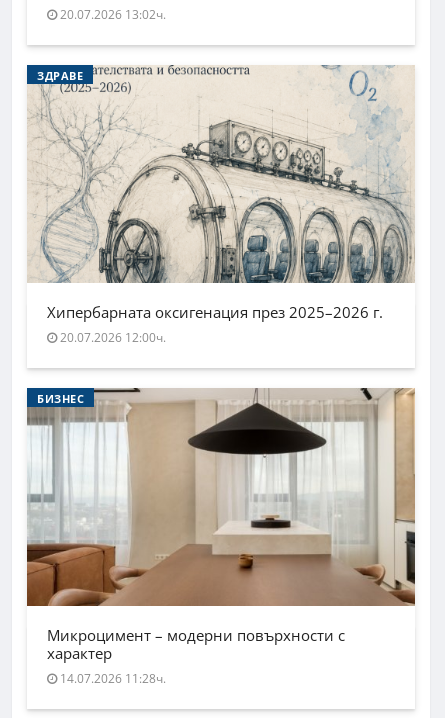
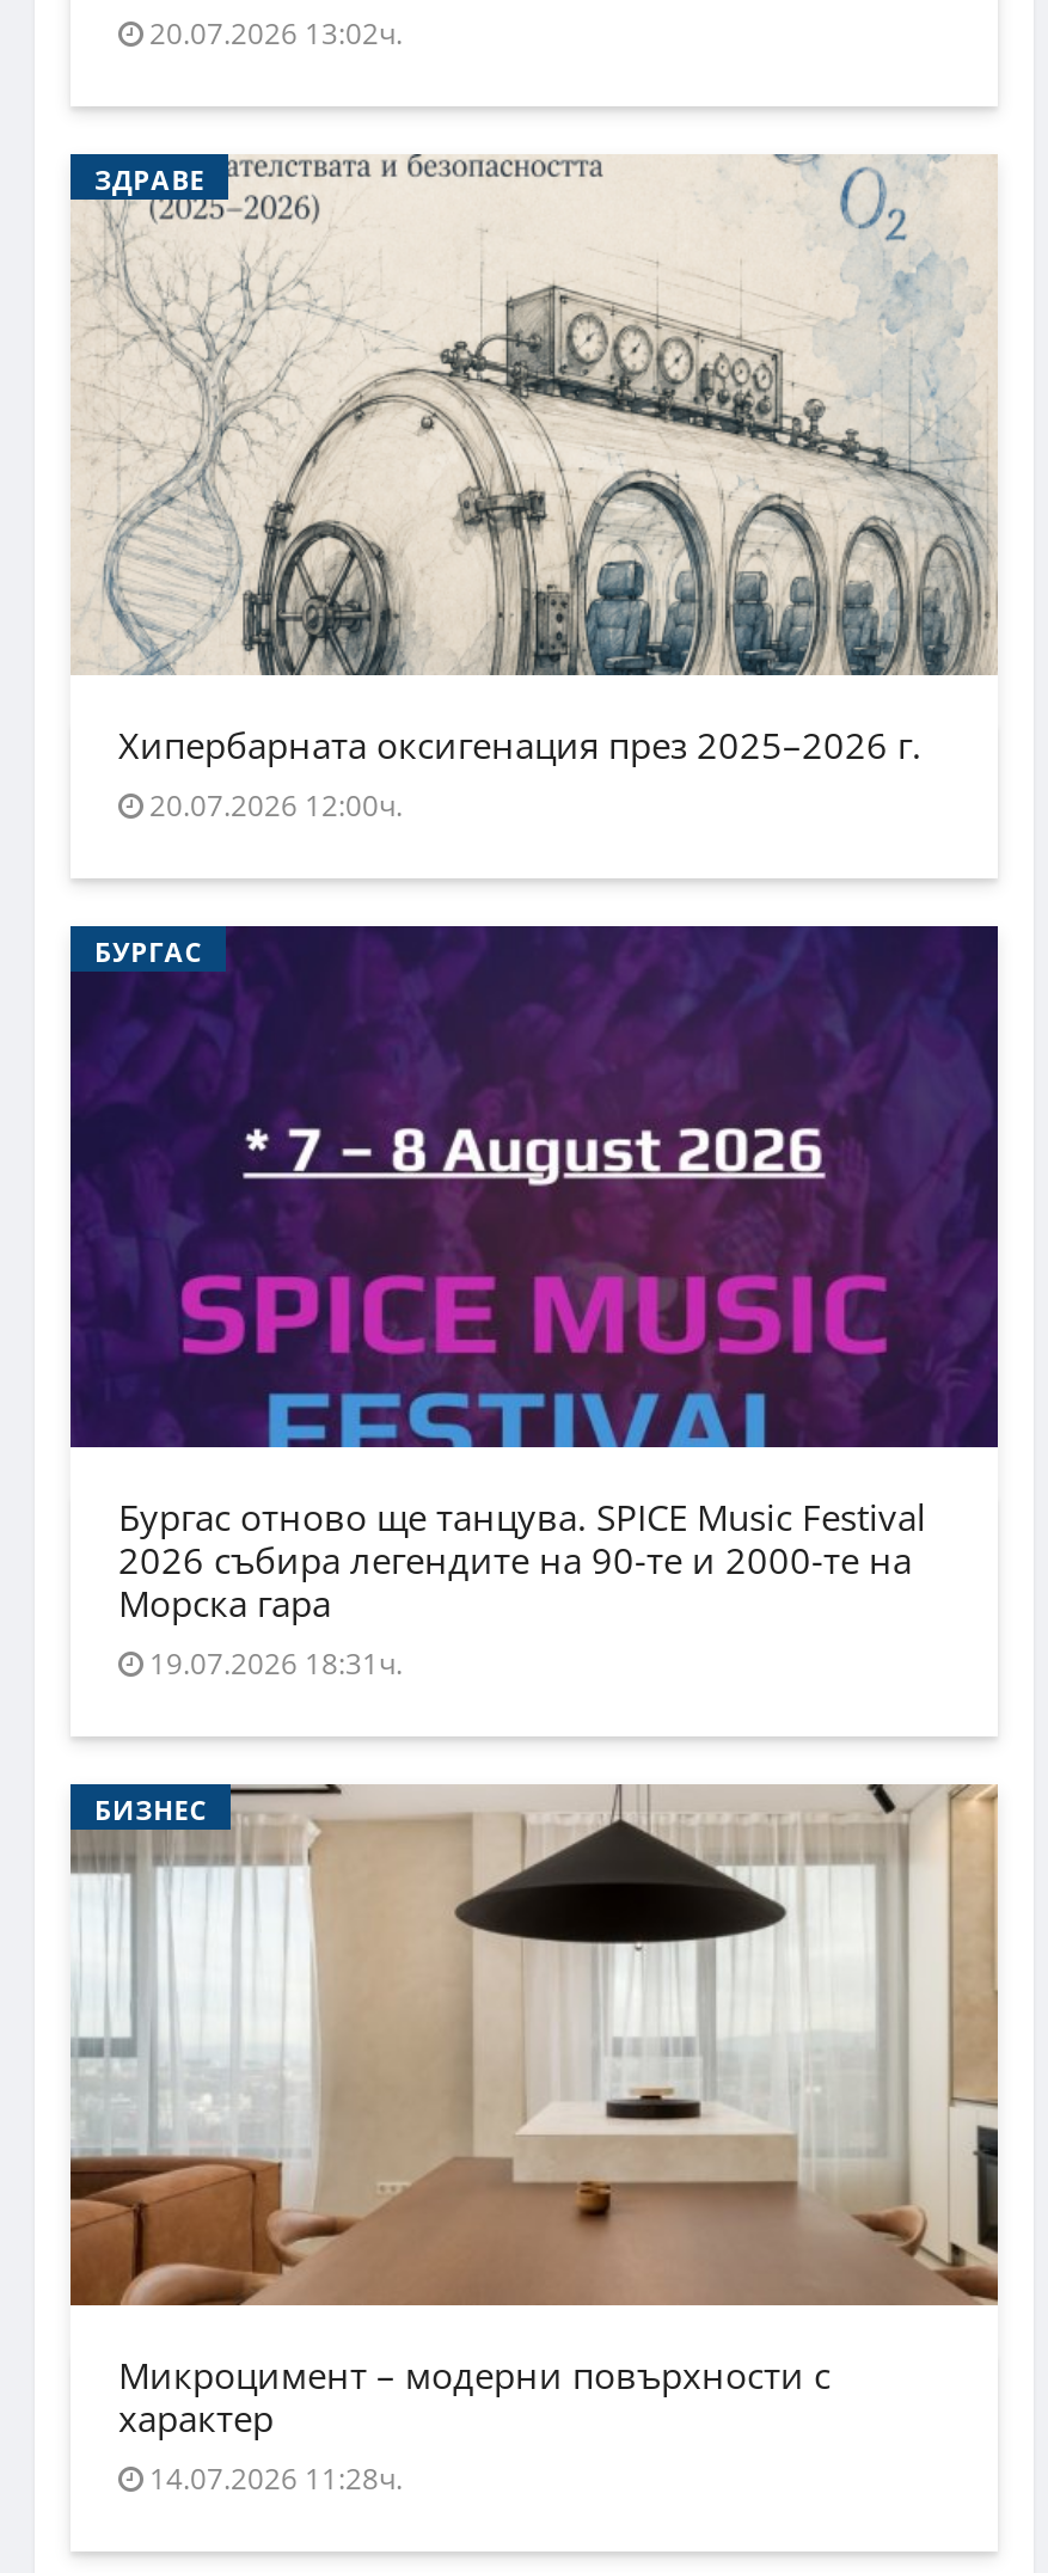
+ [image]
+ БУРГАС

+ Бургас отново ще танцува. SPICE Music Festival
+ 2026 събира легендите на 90-те и 2000-те на
+ Морска гара
+ 19.07.2026 18:31ч.
